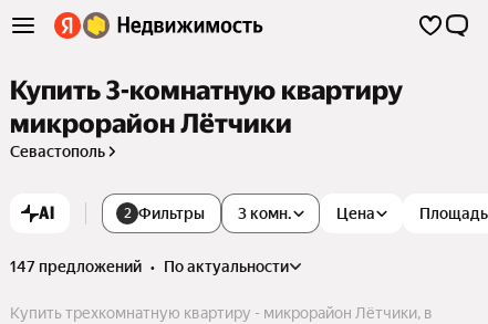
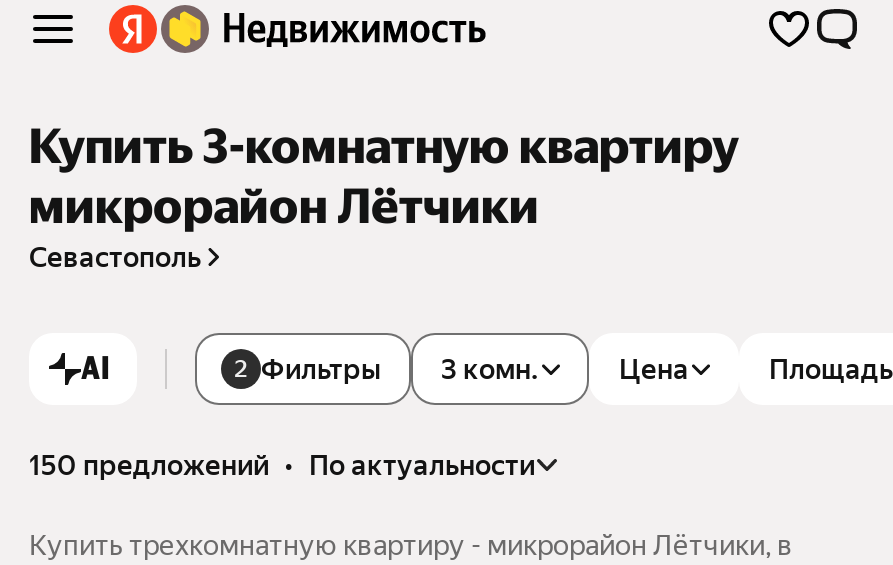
- 147 предложений • по актуальности
+ 150 предложений • по актуальности
